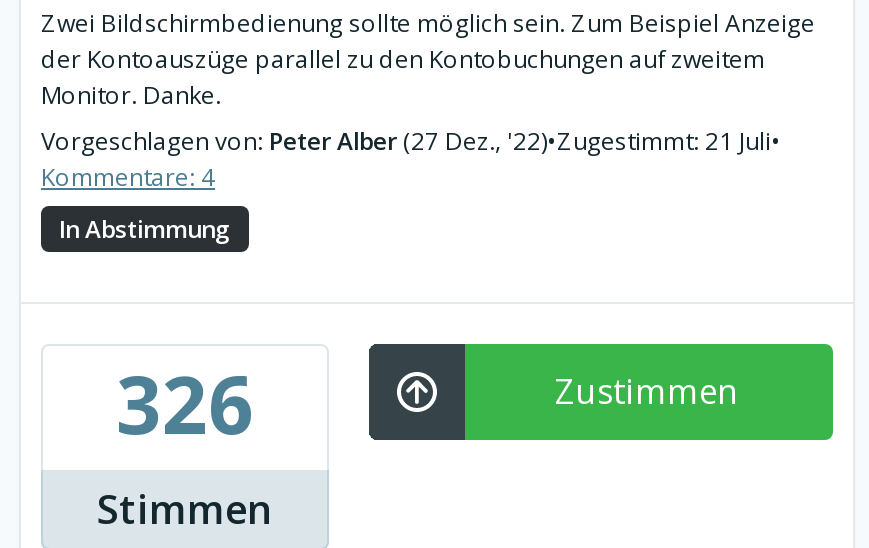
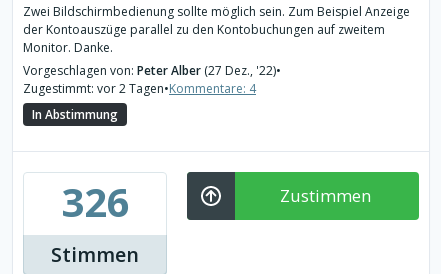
- Vorgeschlagen von: Peter Alber (27 Dez., '22)•Zugestimmt: 21 Juli•
- Kommentare: 4
+ Vorgeschlagen von: Peter Alber (27 Dez., '22)•
+ Zugestimmt: vor 2 Tagen•Kommentare: 4
